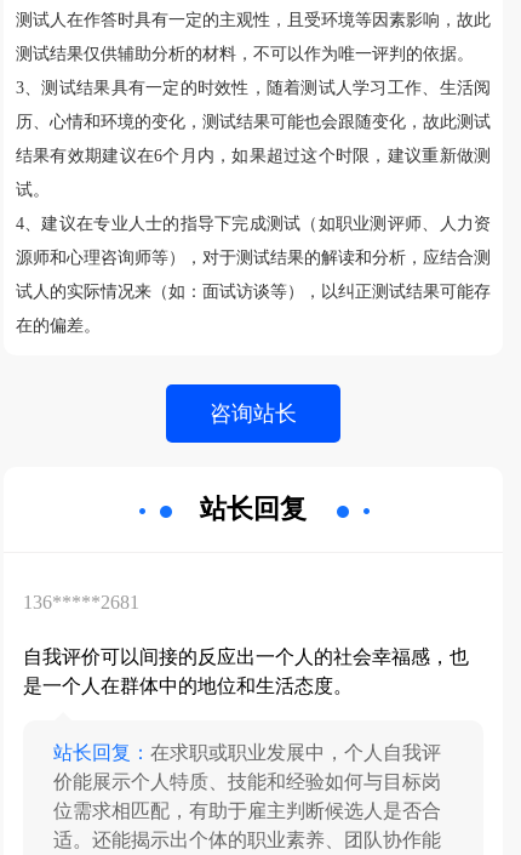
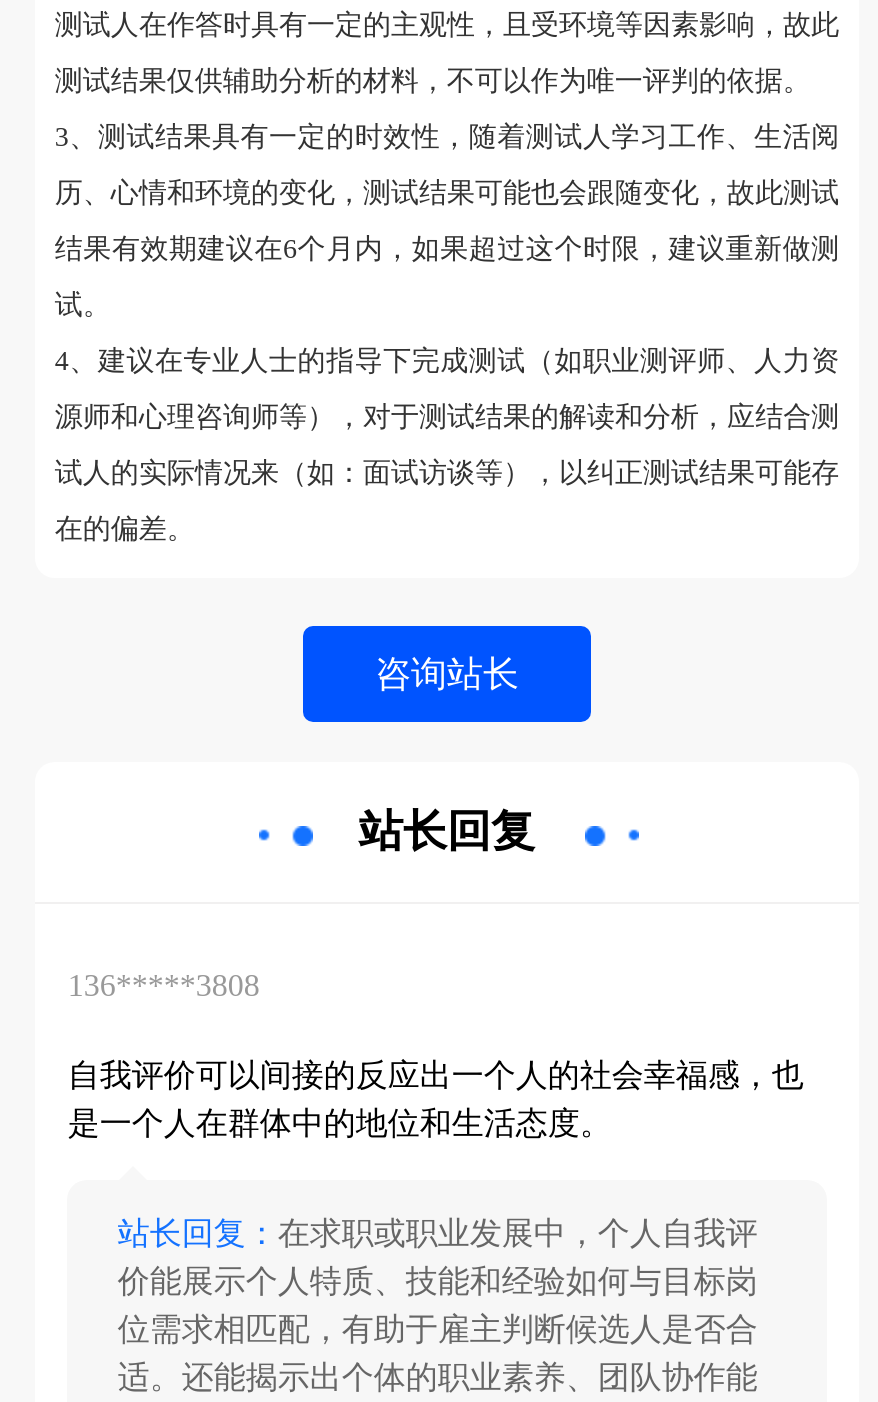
- 136*****2681
+ 136*****3808
